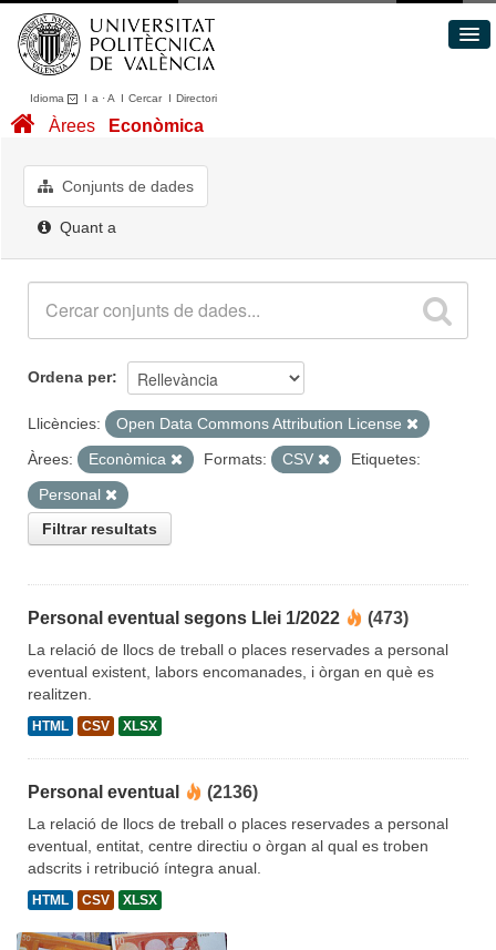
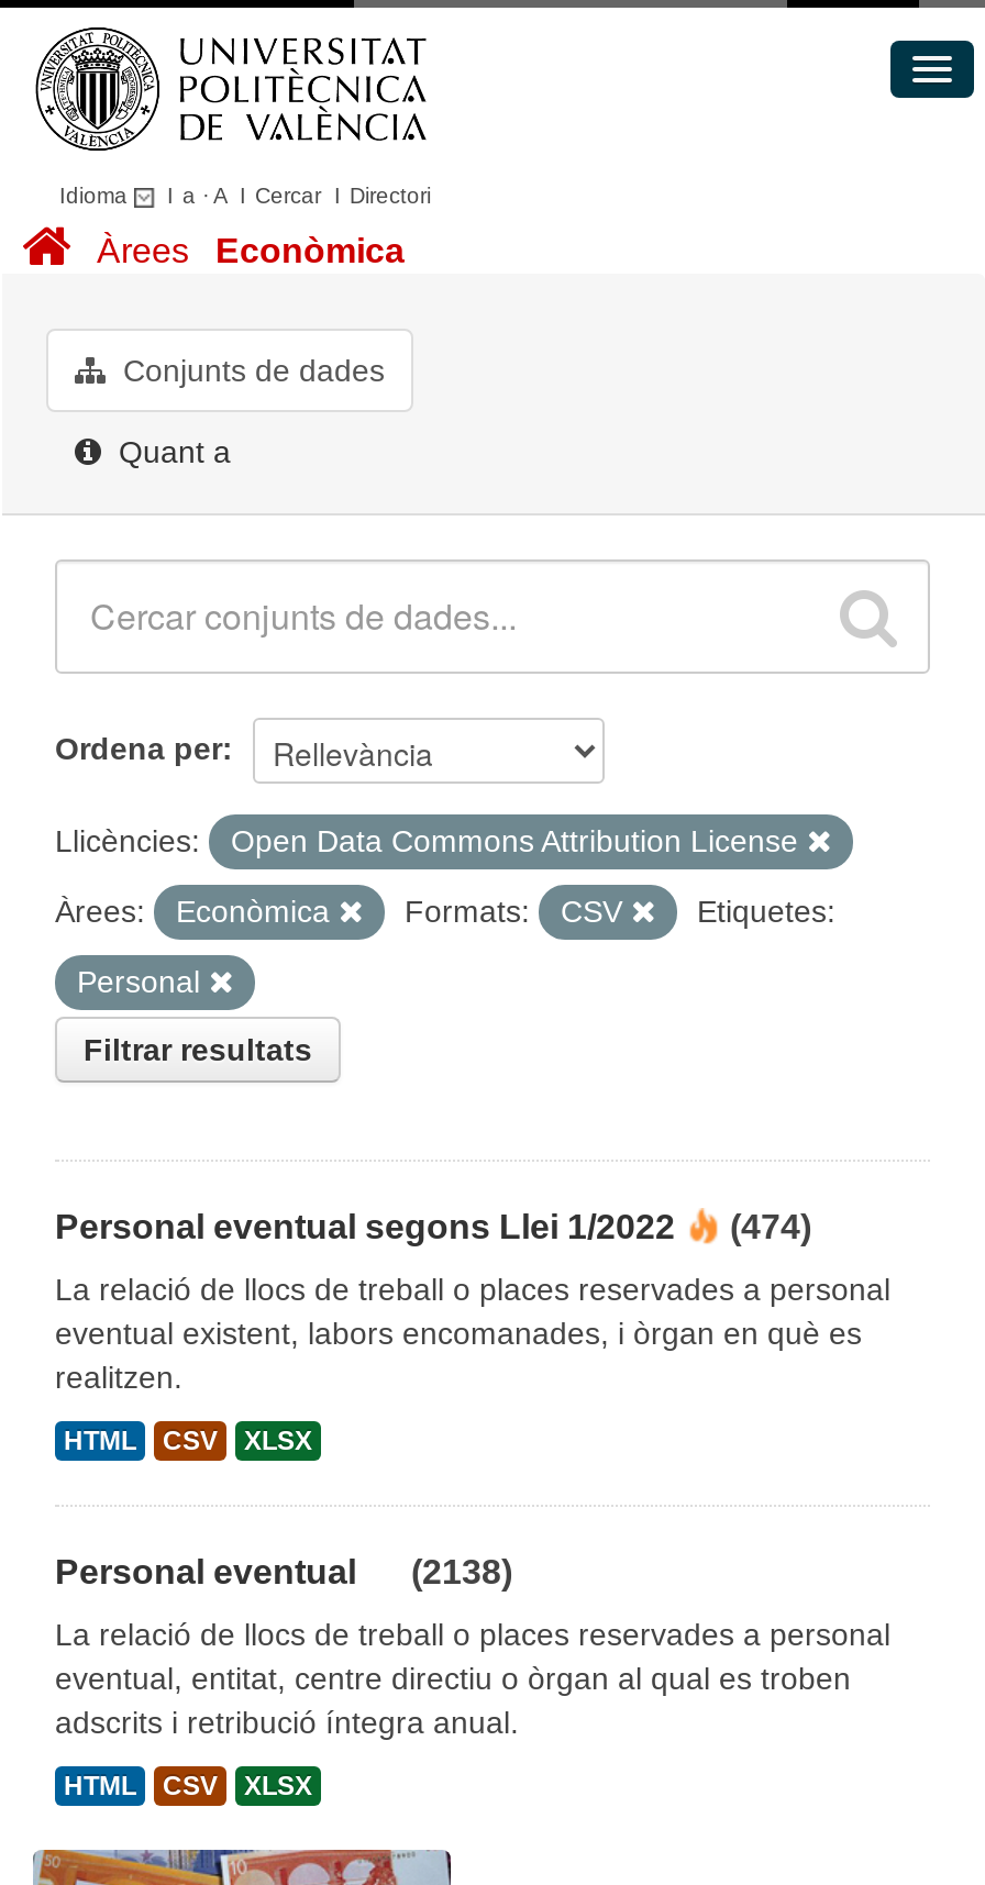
- Personal eventual segons Llei 1/2022 (473)
+ Personal eventual segons Llei 1/2022 (474)

- Personal eventual (2136)
+ Personal eventual (2138)
